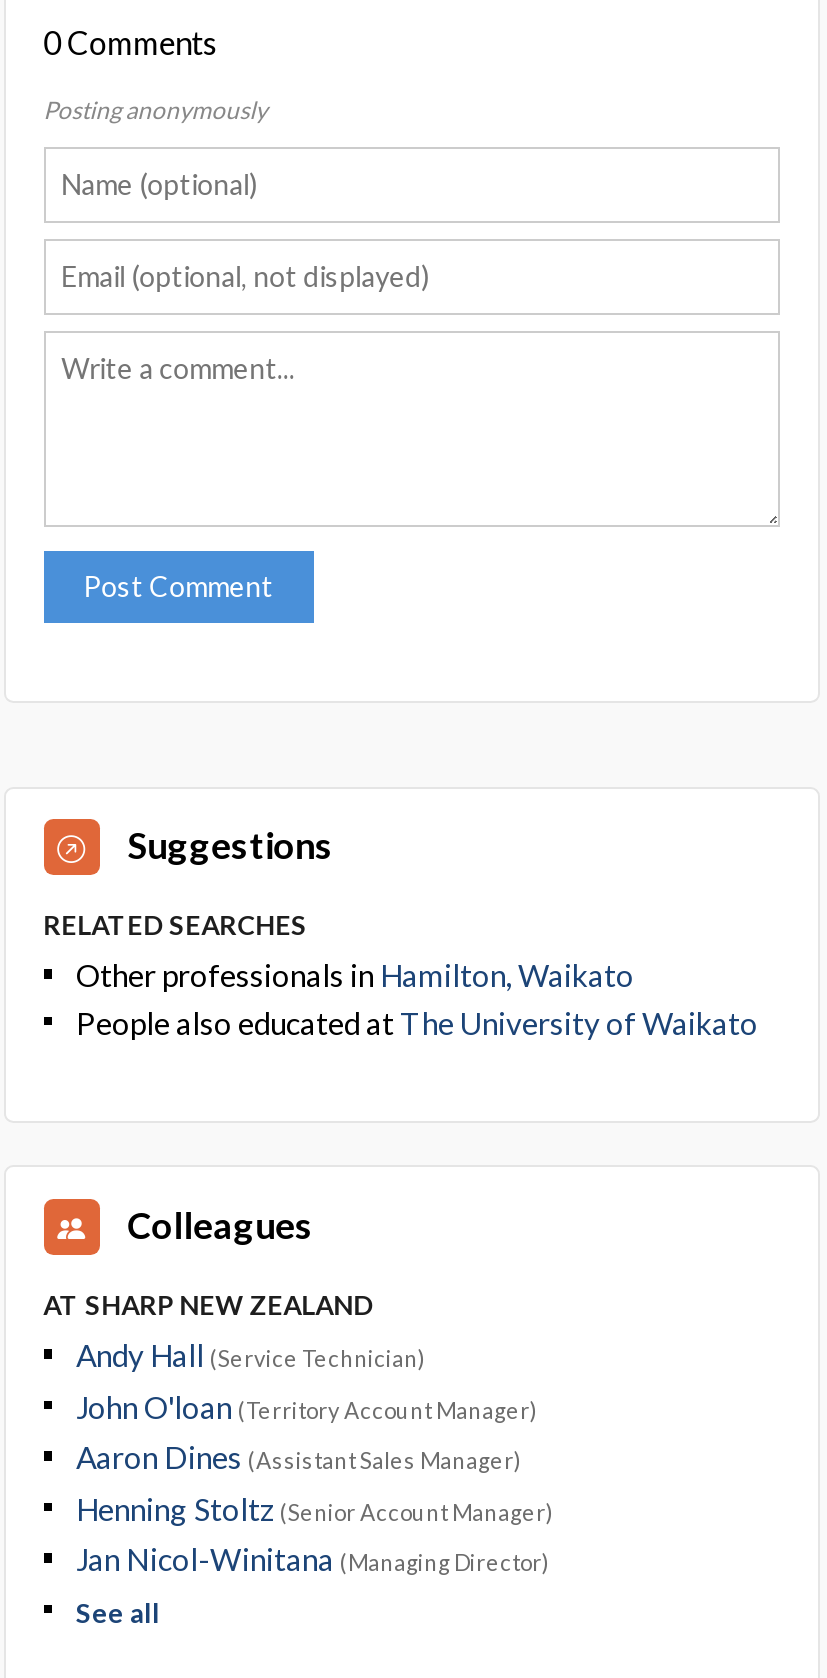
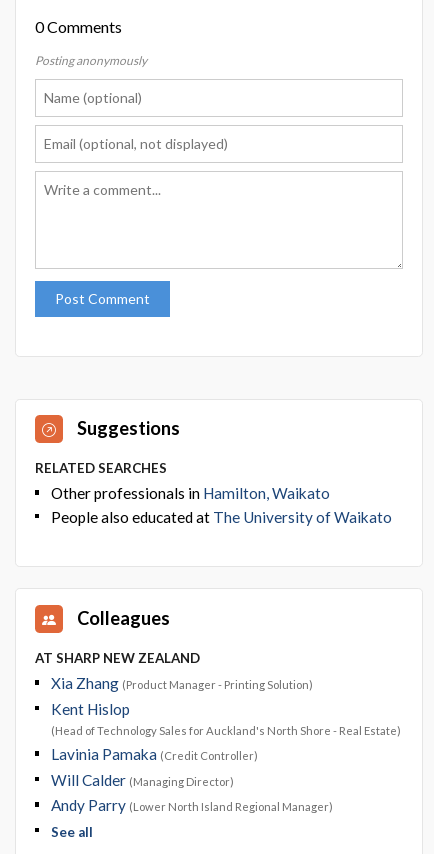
- Andy Hall (Service Technician)
- John O'loan (Territory Account Manager)
- Aaron Dines (Assistant Sales Manager)
- Henning Stoltz (Senior Account Manager)
- Jan Nicol-Winitana (Managing Director)
+ Xia Zhang (Product Manager - Printing Solution)
+ Kent Hislop
+ (Head of Technology Sales for Auckland's North Shore - Real Estate)
+ Lavinia Pamaka (Credit Controller)
+ Will Calder (Managing Director)
+ Andy Parry (Lower North Island Regional Manager)
